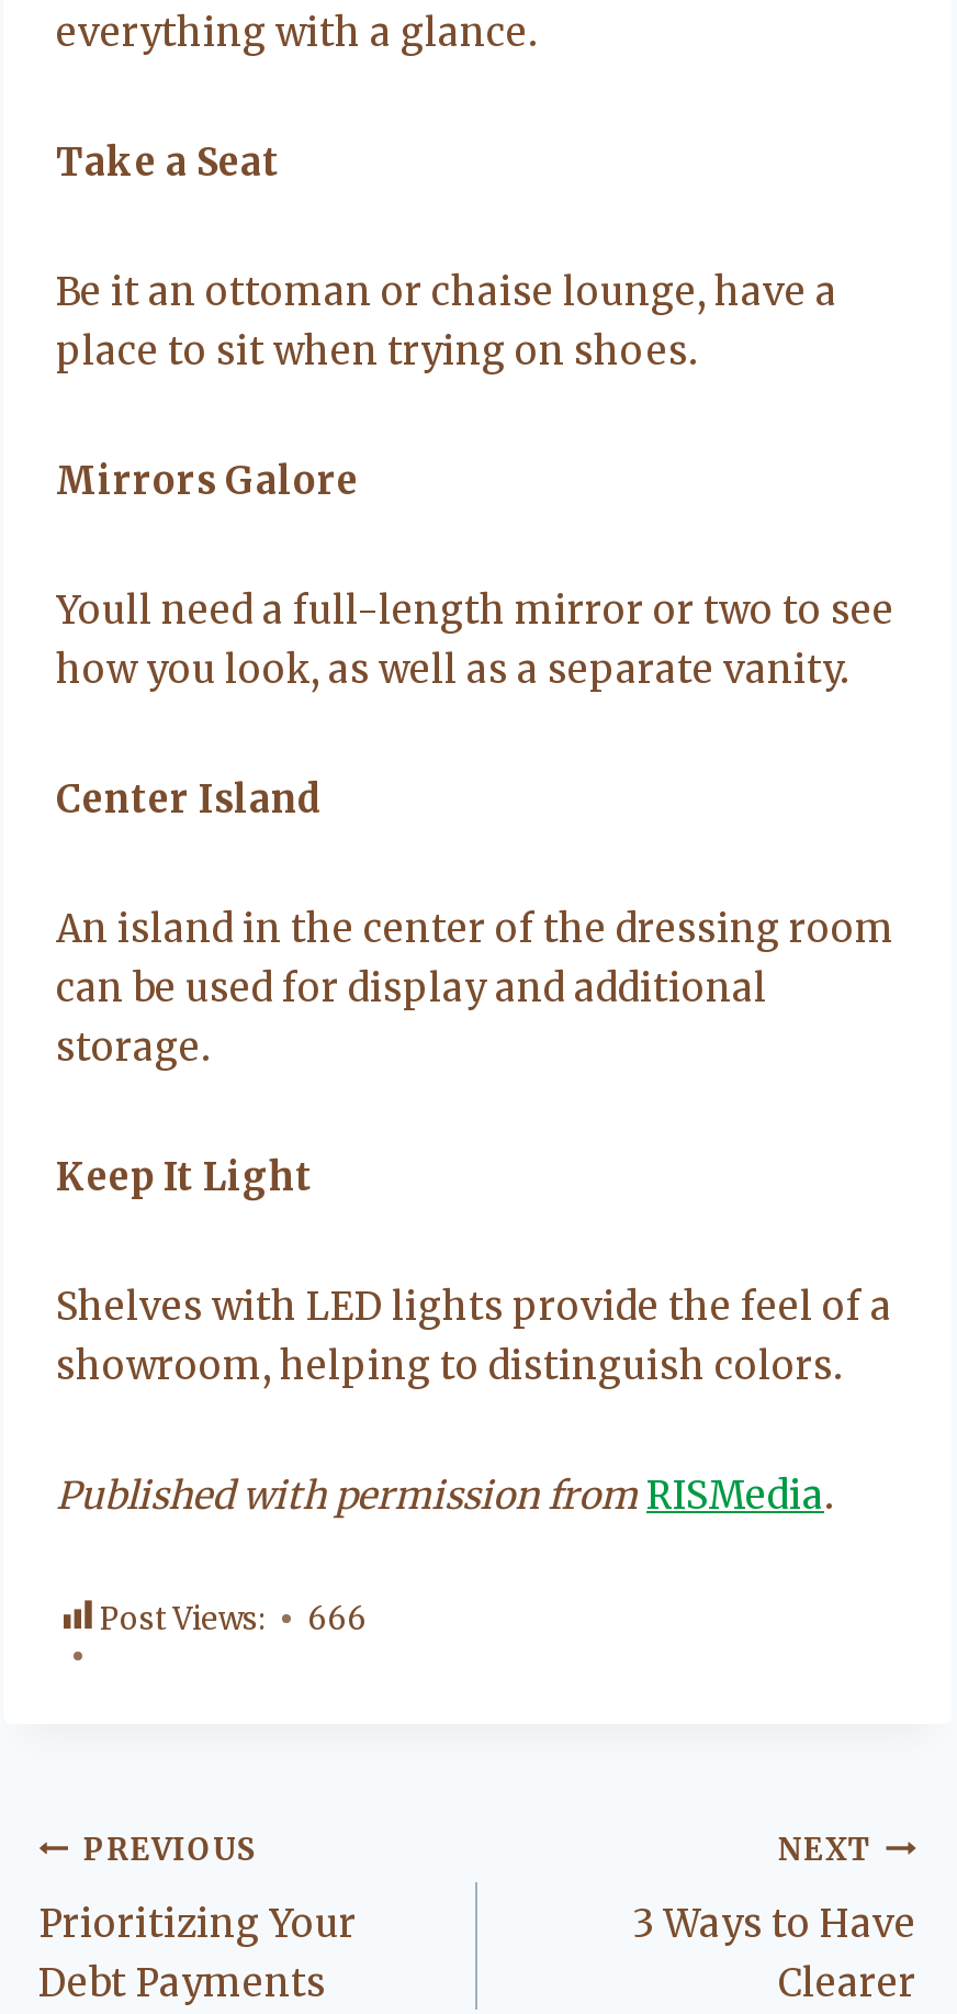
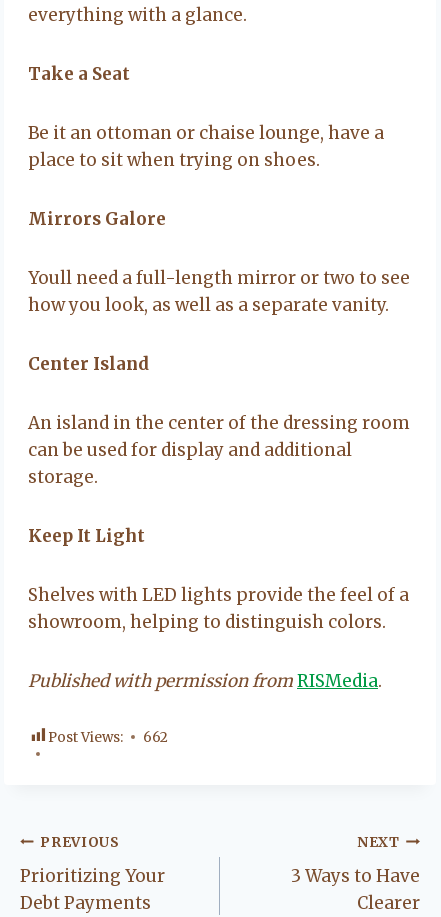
- Post Views: 666
+ Post Views: 662
